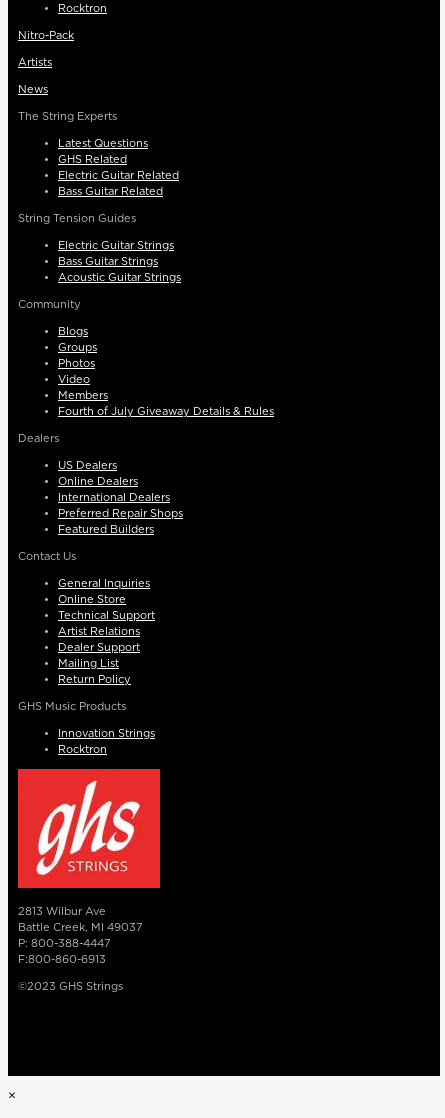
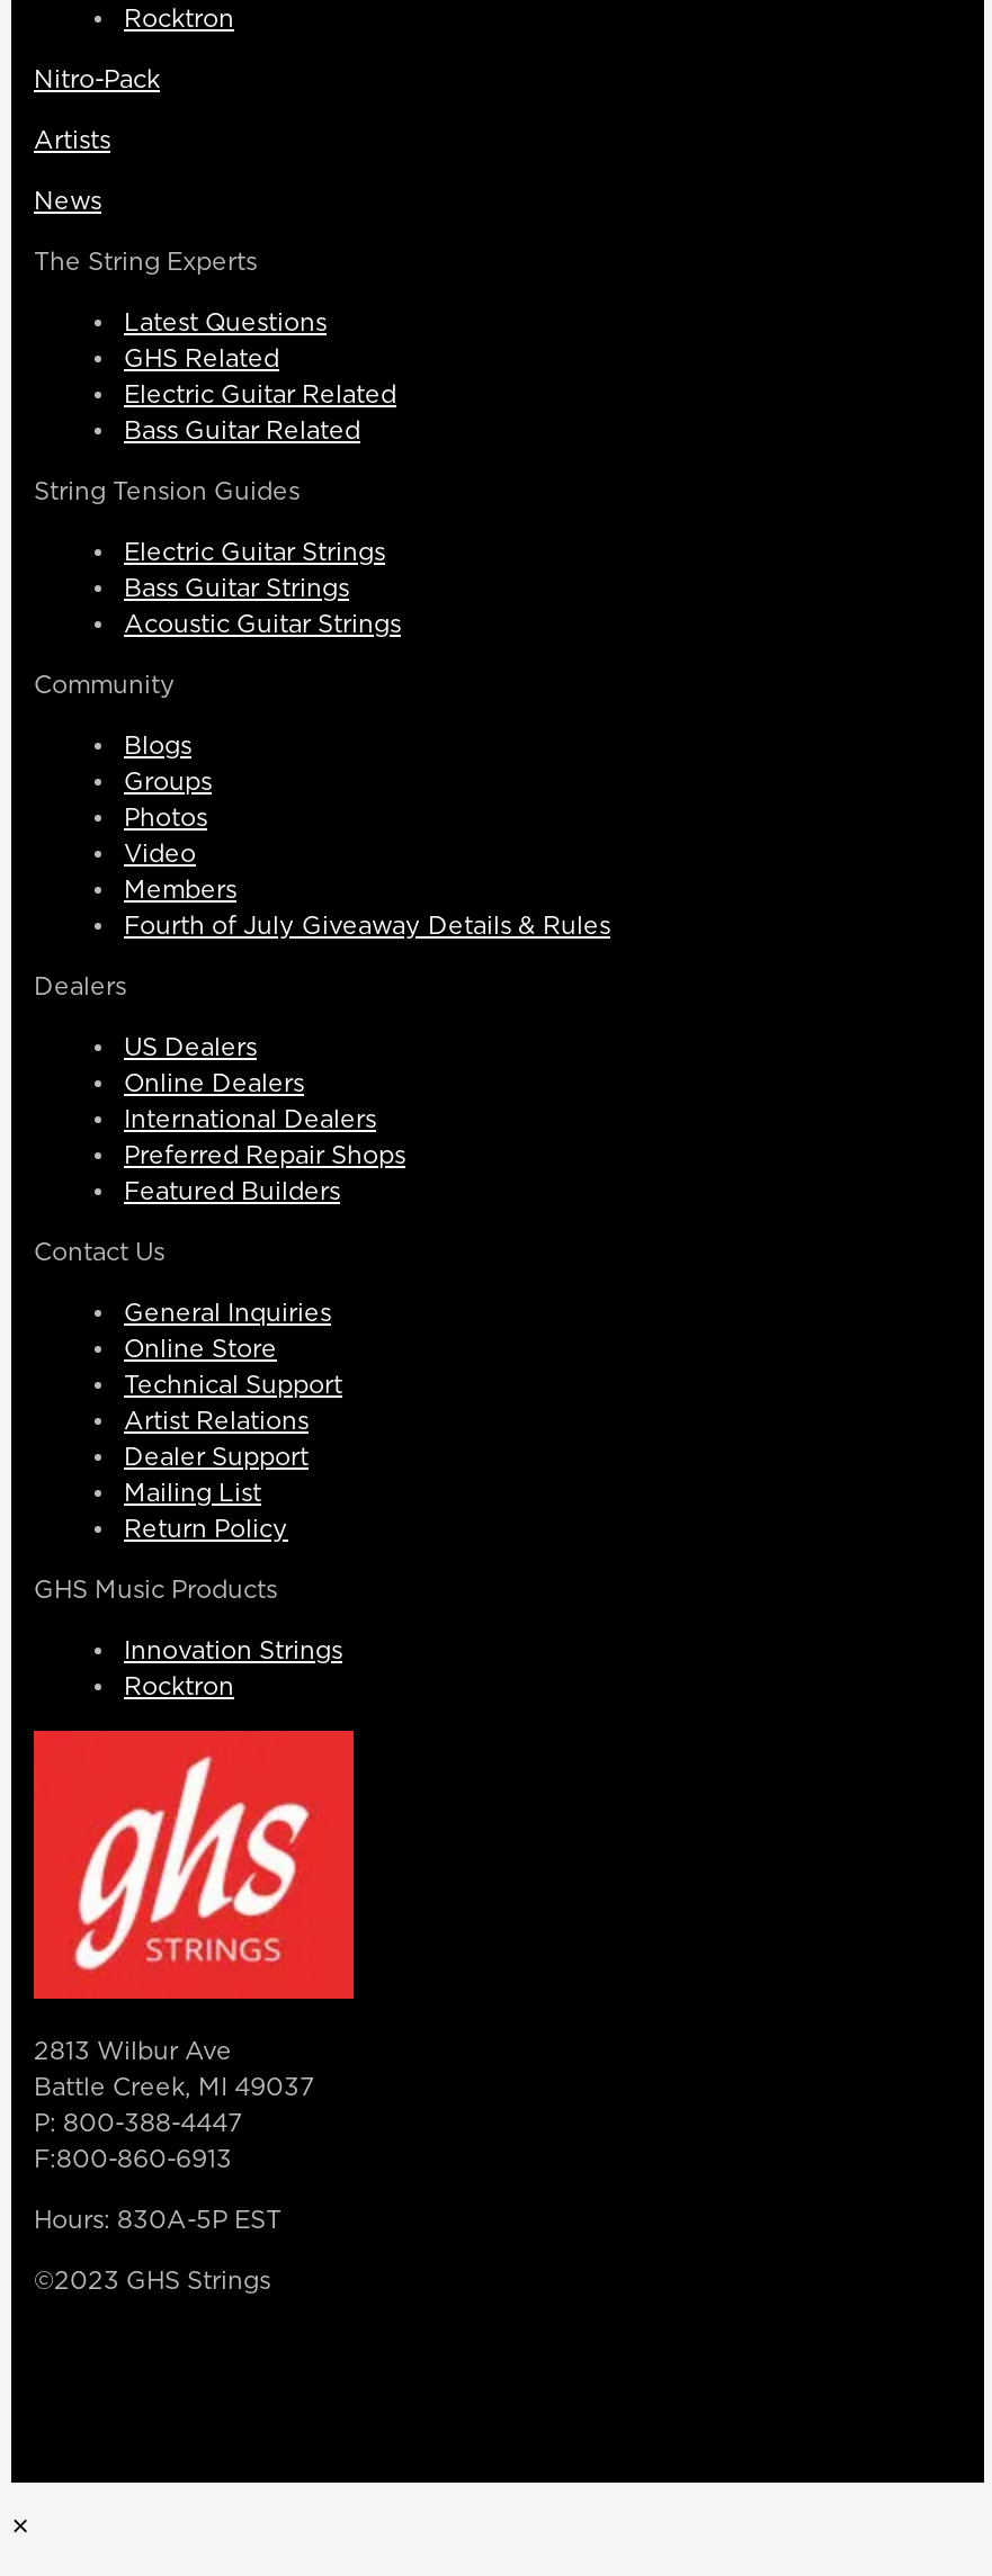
+ Hours: 830A-5P EST
